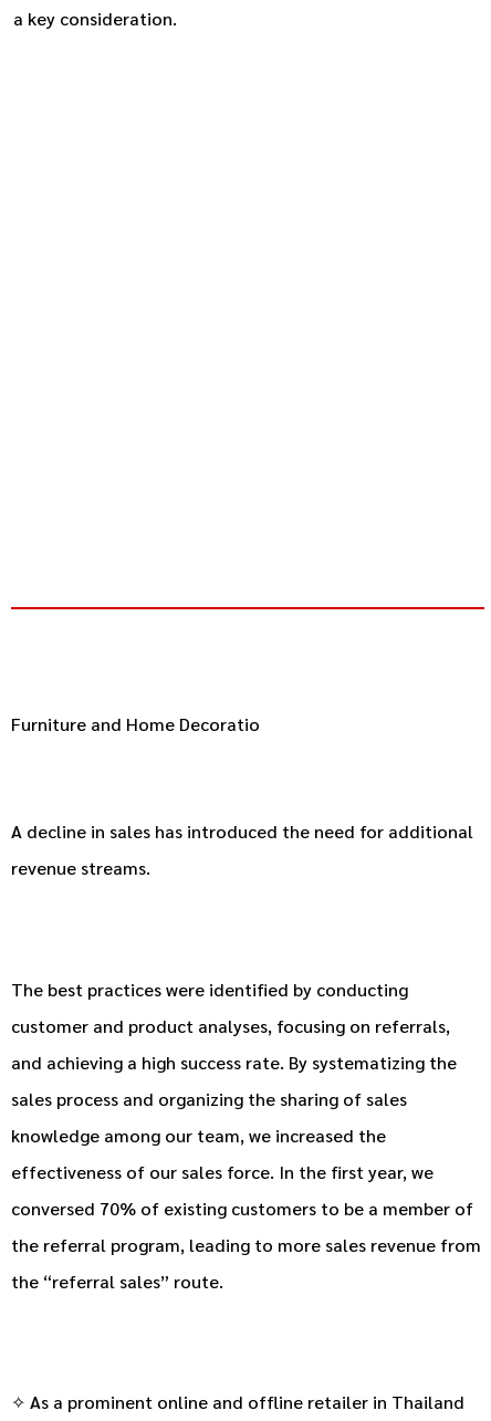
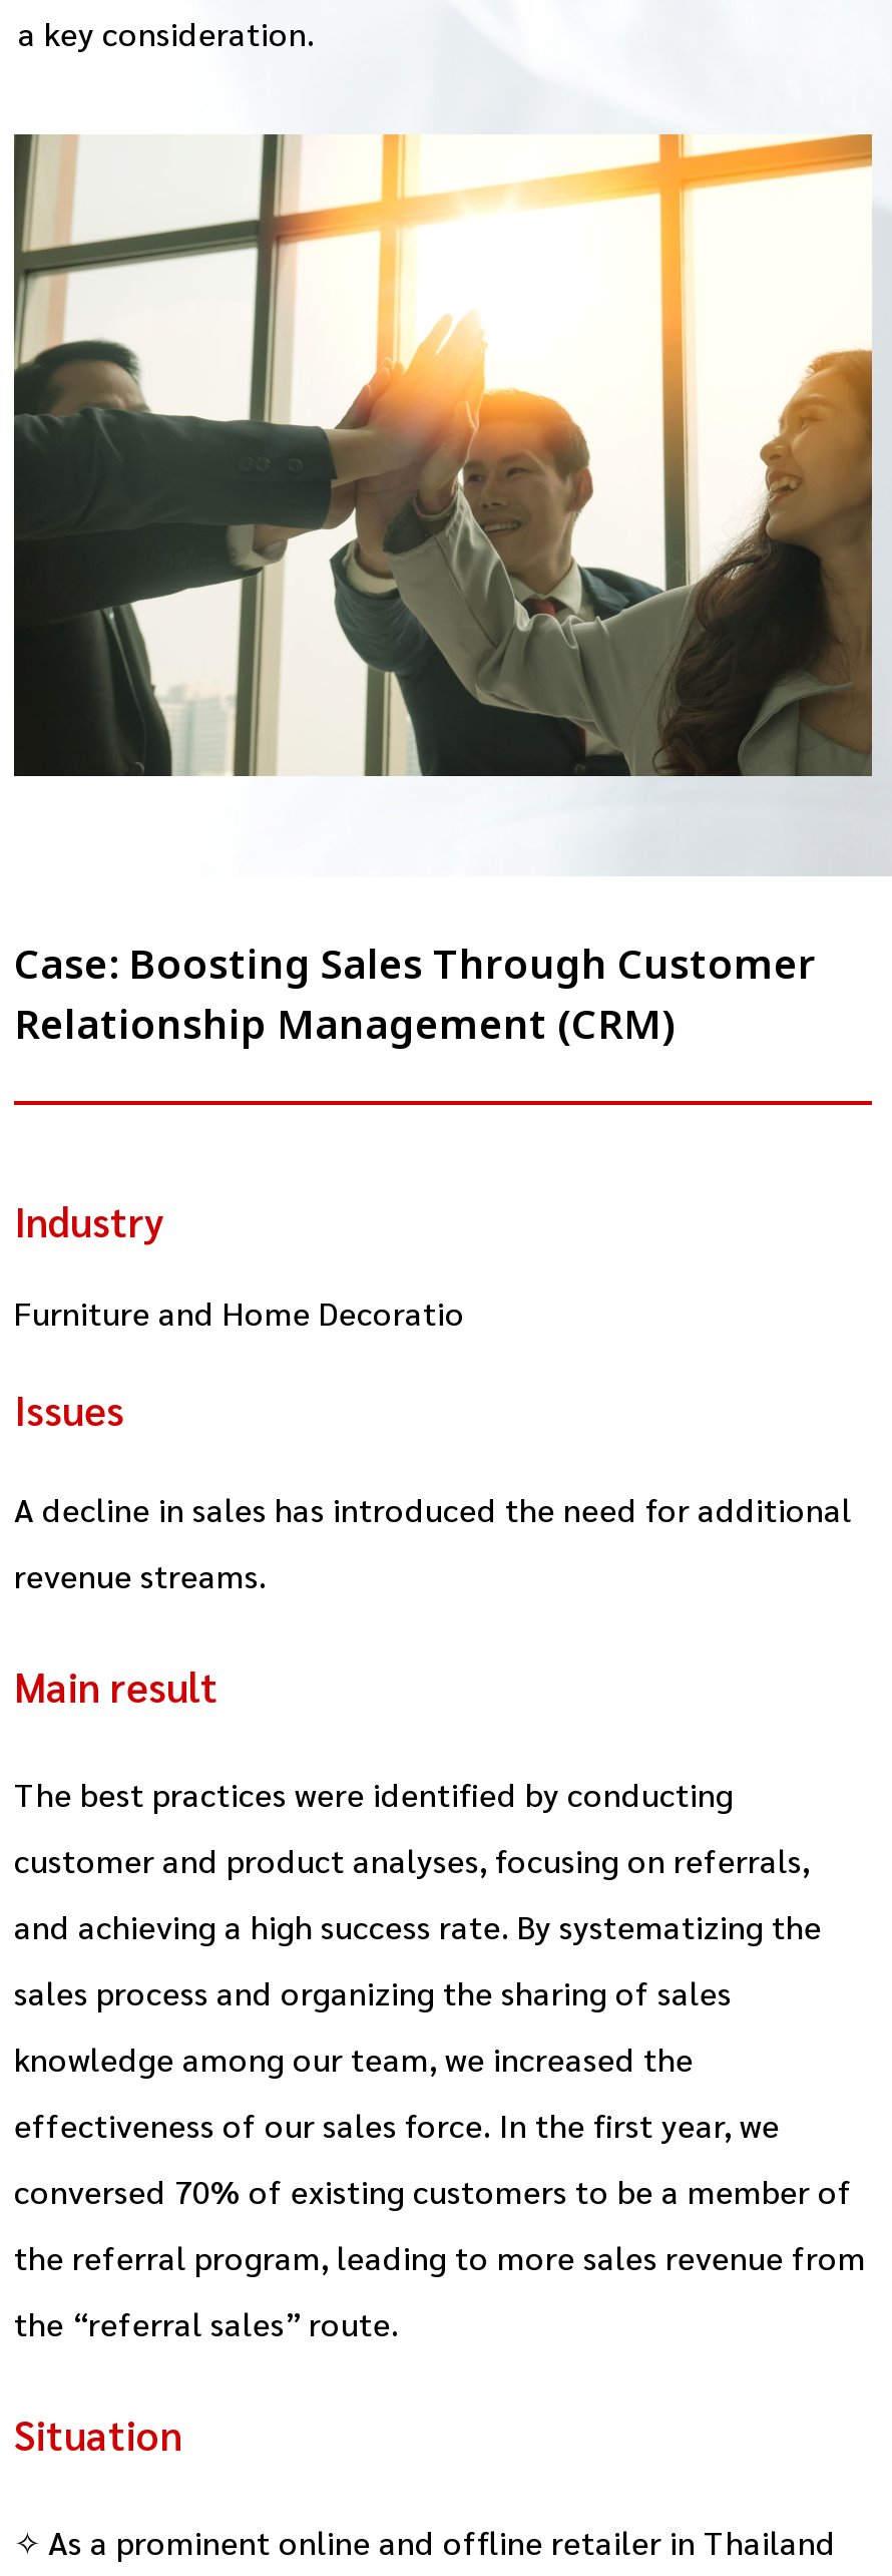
+ [image]
+ Case: Boosting Sales Through Customer
+ Relationship Management (CRM)
+ Industry

+ Issues

+ Main result

+ Situation
